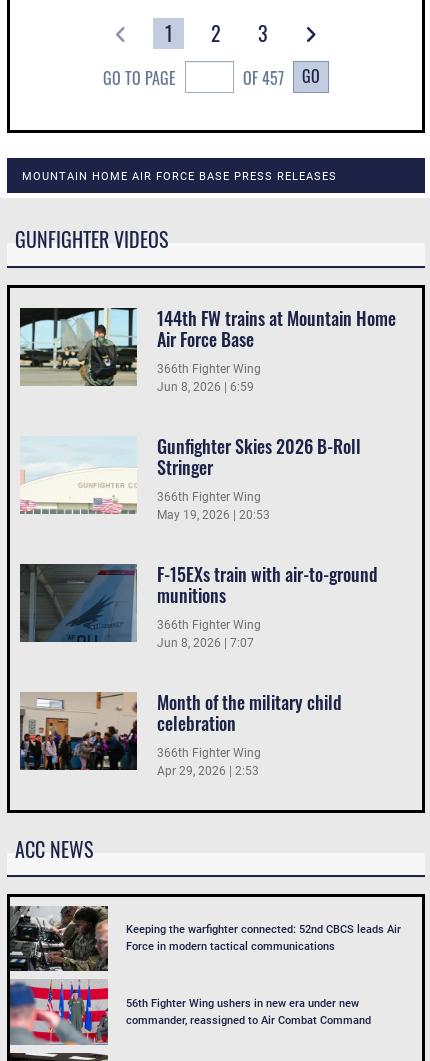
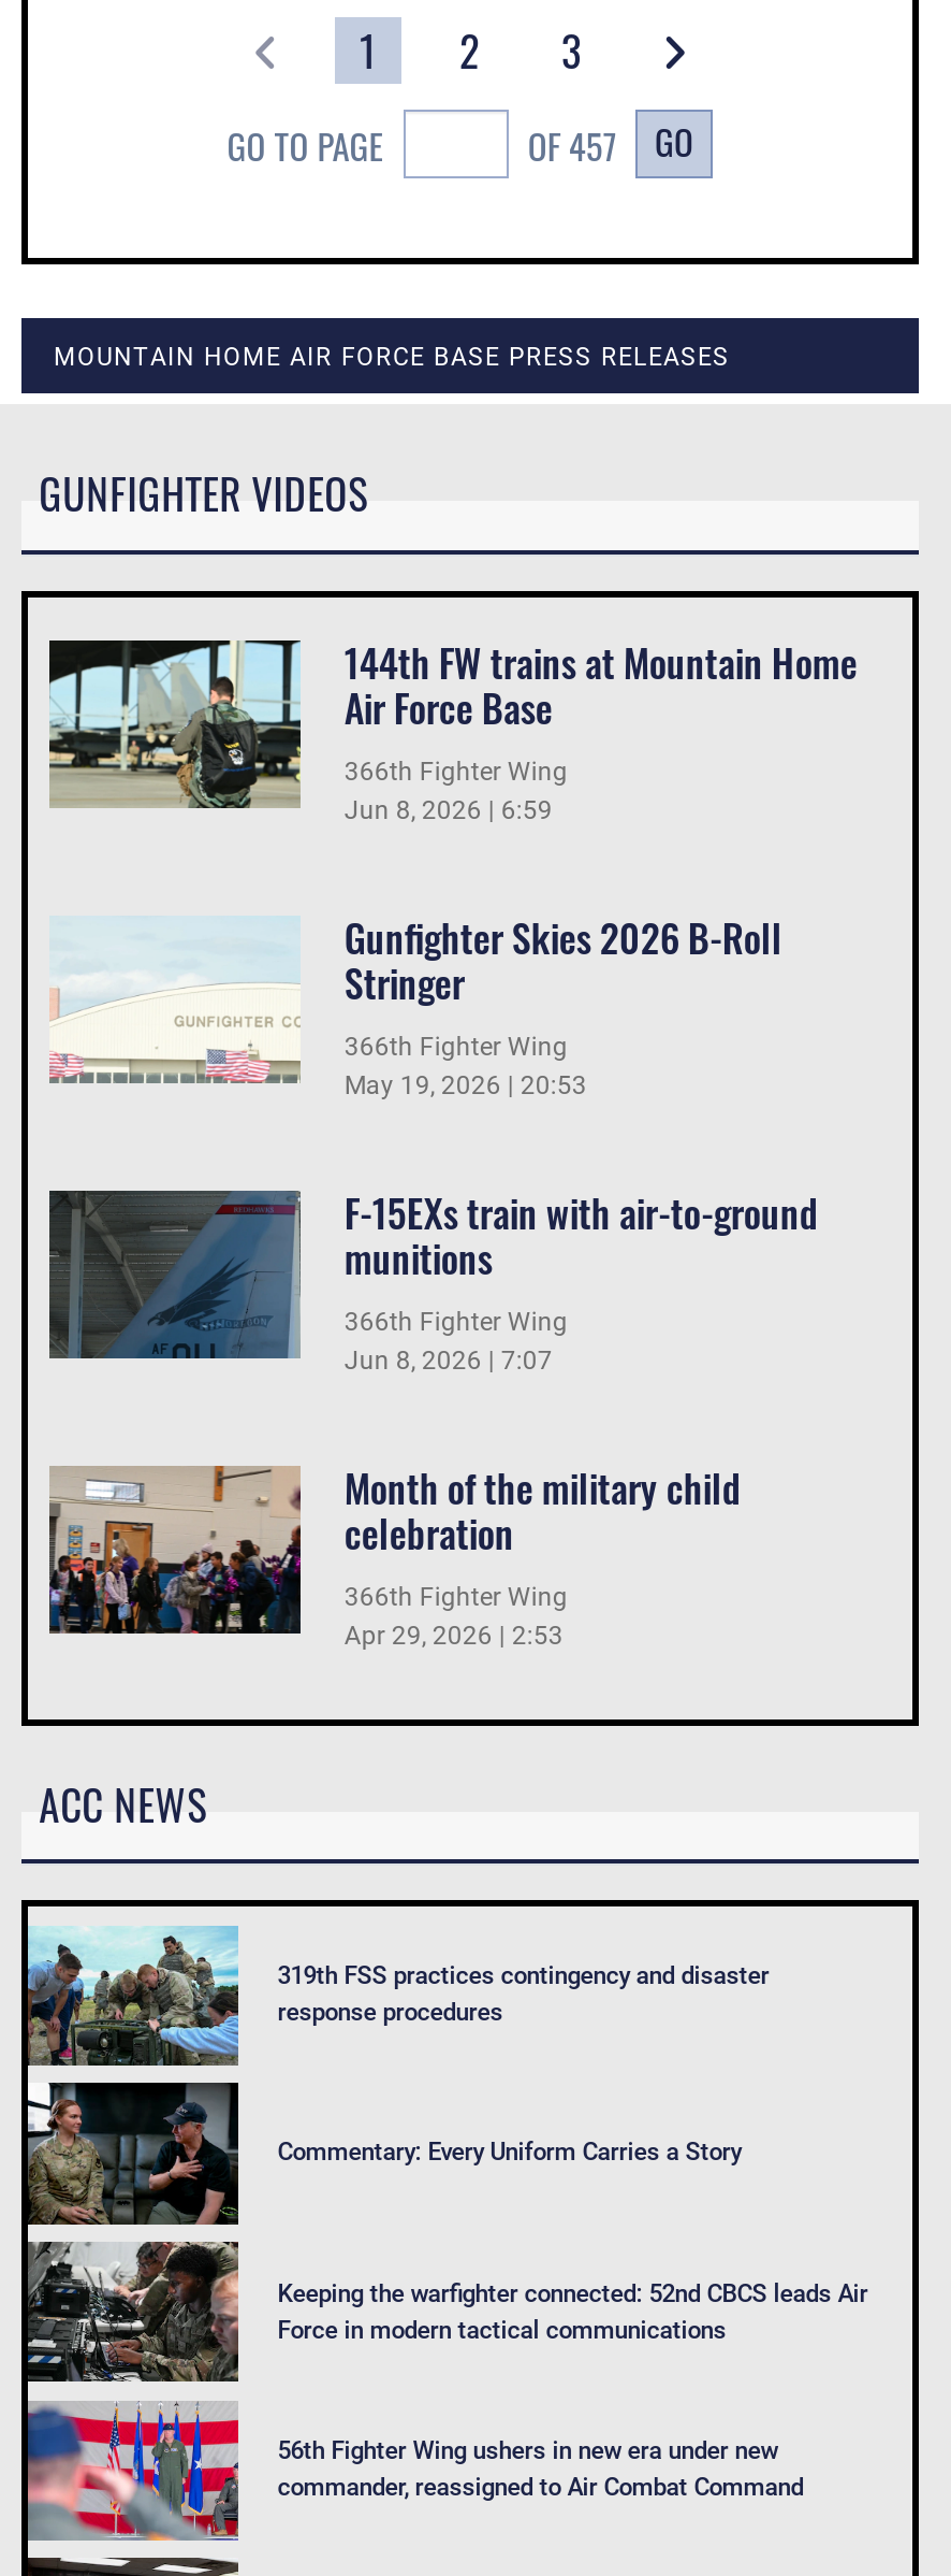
+ [image]
+ Commentary: Every Uniform Carries a Story

+ [image]
+ 319th FSS practices contingency and disaster
+ response procedures
